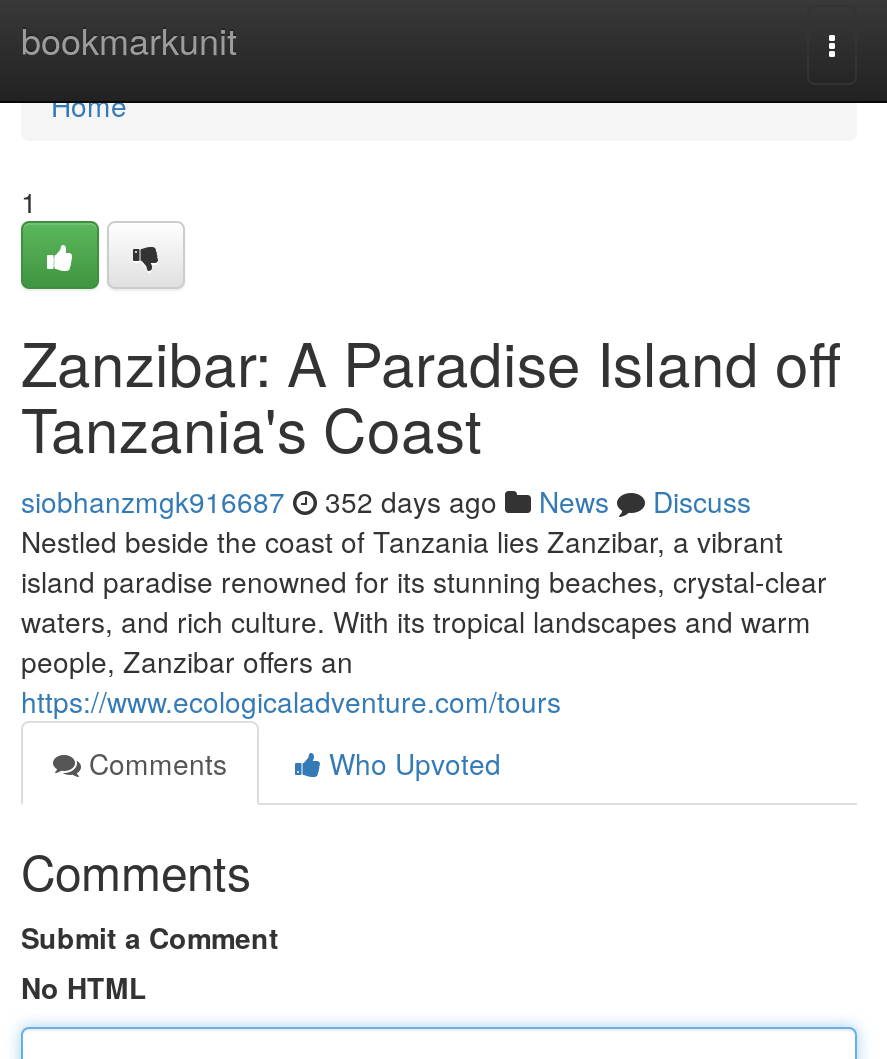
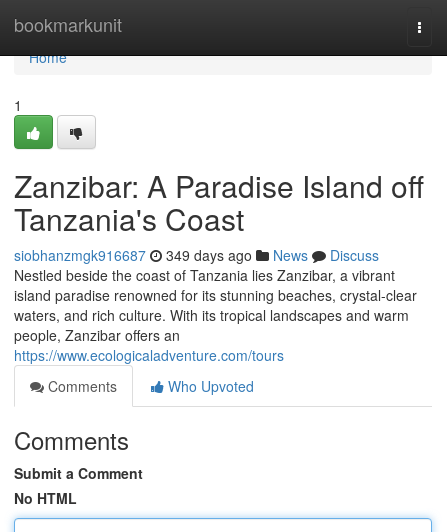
- siobhanzmgk916687 352 days ago News Discuss
+ siobhanzmgk916687 349 days ago News Discuss
